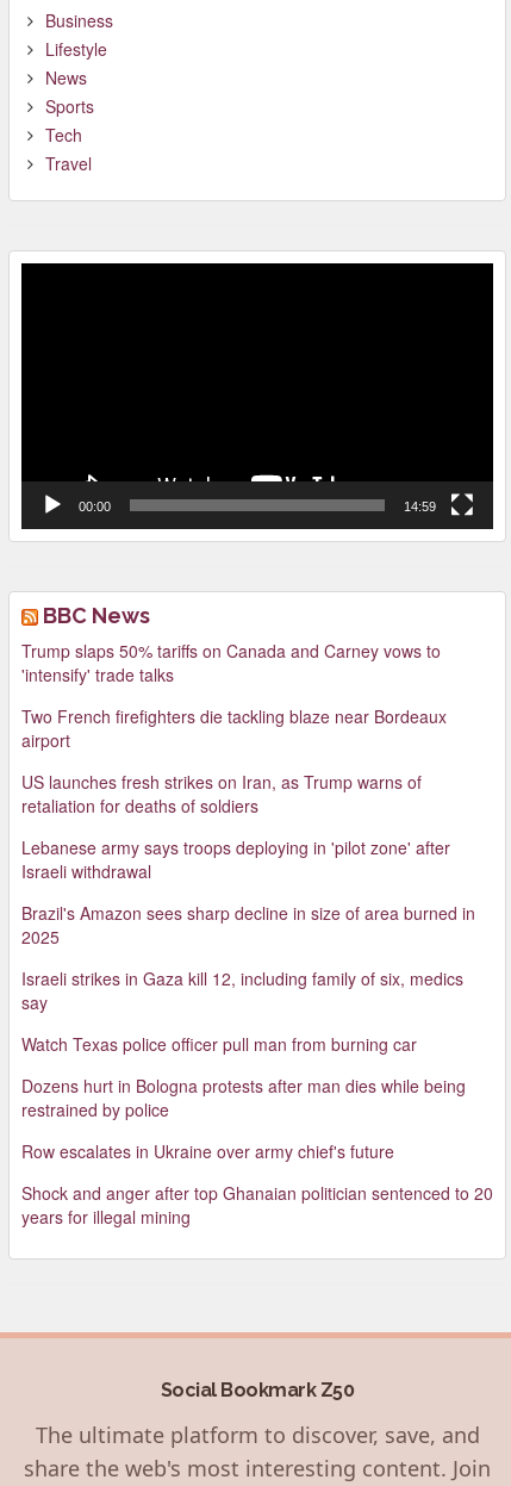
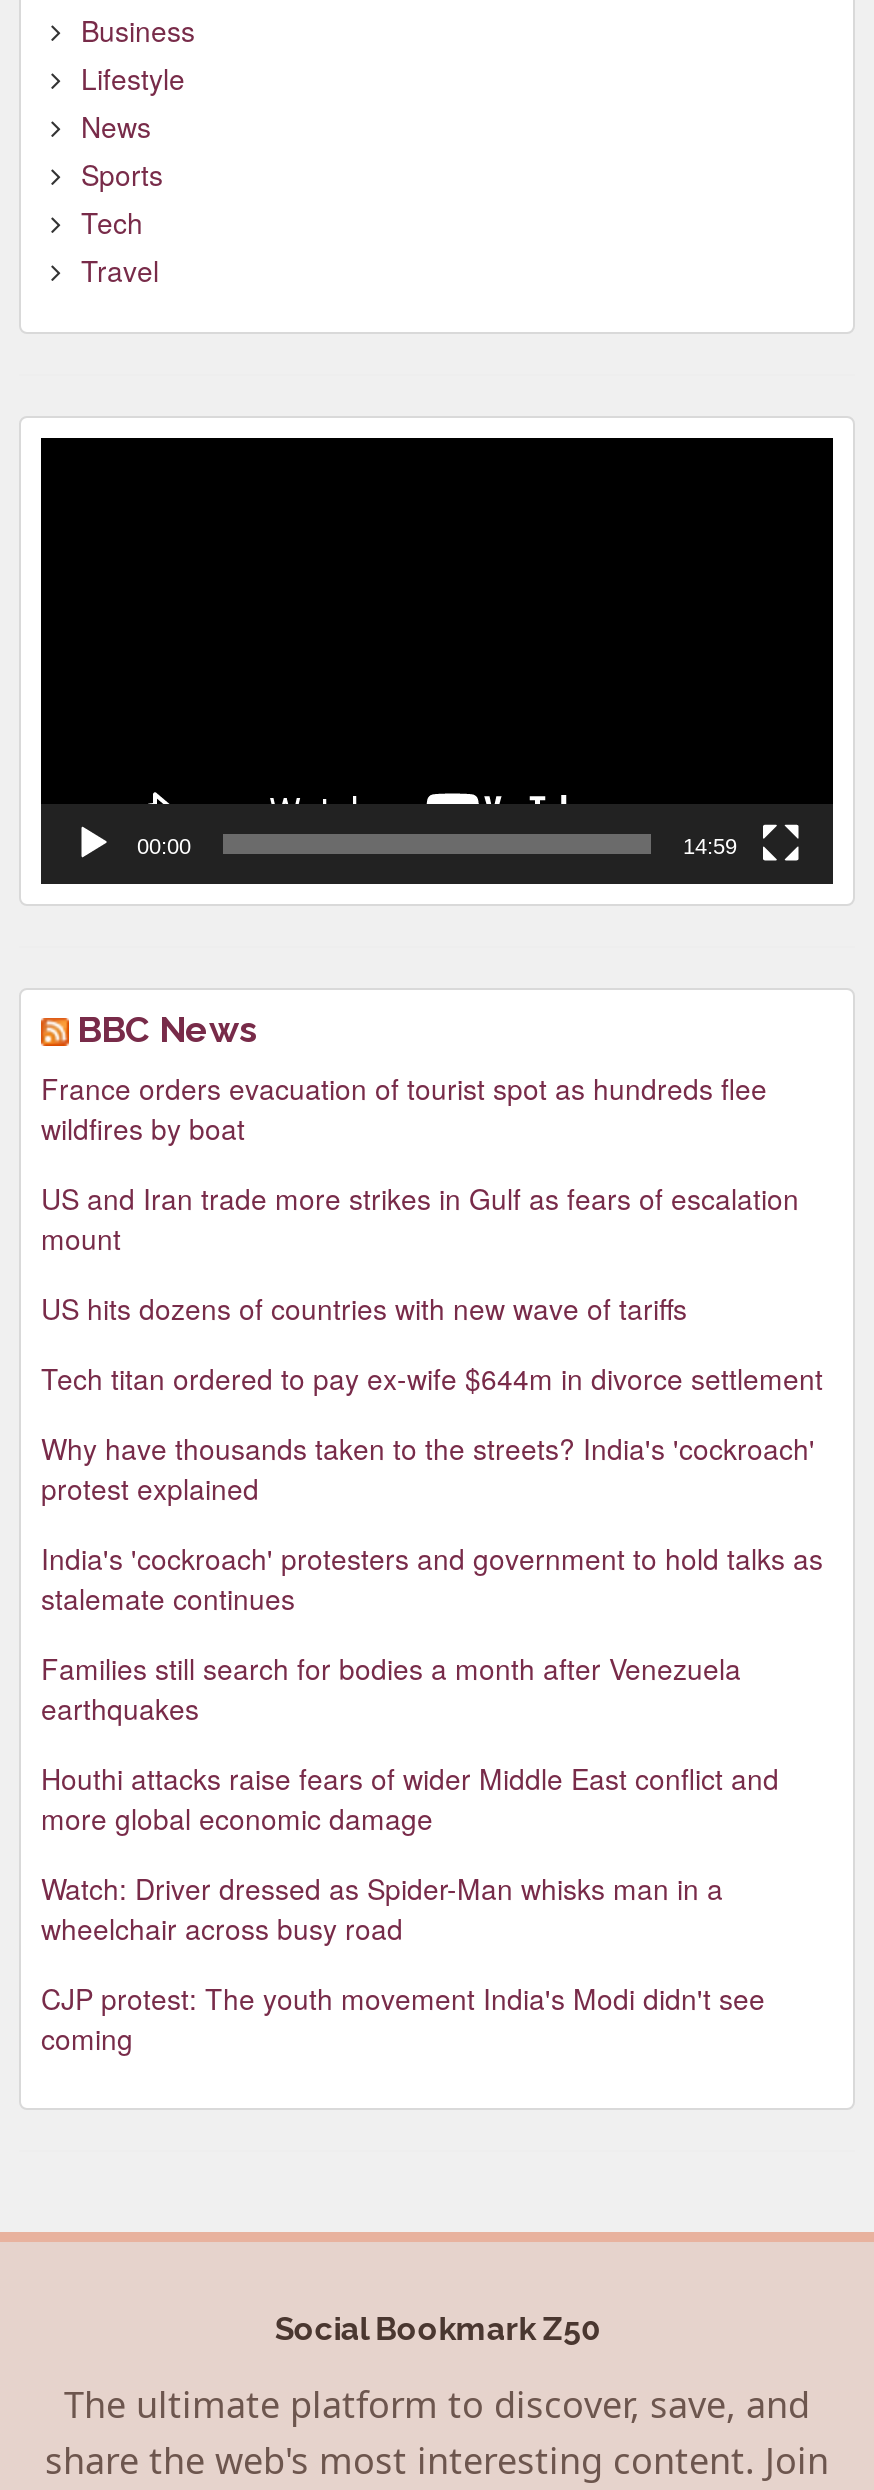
- Trump slaps 50% tariffs on Canada and Carney vows to
- 'intensify' trade talks
+ France orders evacuation of tourist spot as hundreds flee
+ wildfires by boat

- Two French firefighters die tackling blaze near Bordeaux
- airport
+ US and Iran trade more strikes in Gulf as fears of escalation
+ mount

- US launches fresh strikes on Iran, as Trump warns of
- retaliation for deaths of soldiers
+ US hits dozens of countries with new wave of tariffs

- Lebanese army says troops deploying in 'pilot zone' after
- Israeli withdrawal
+ Tech titan ordered to pay ex-wife $644m in divorce settlement

- Brazil's Amazon sees sharp decline in size of area burned in
- 2025
+ Why have thousands taken to the streets? India's 'cockroach'
+ protest explained

- Israeli strikes in Gaza kill 12, including family of six, medics
- say
+ India's 'cockroach' protesters and government to hold talks as
+ stalemate continues

- Watch Texas police officer pull man from burning car
+ Families still search for bodies a month after Venezuela
+ earthquakes

- Dozens hurt in Bologna protests after man dies while being
- restrained by police
+ Houthi attacks raise fears of wider Middle East conflict and
+ more global economic damage

- Row escalates in Ukraine over army chief's future
+ Watch: Driver dressed as Spider-Man whisks man in a
+ wheelchair across busy road

- Shock and anger after top Ghanaian politician sentenced to 20
- years for illegal mining
+ CJP protest: The youth movement India's Modi didn't see
+ coming
